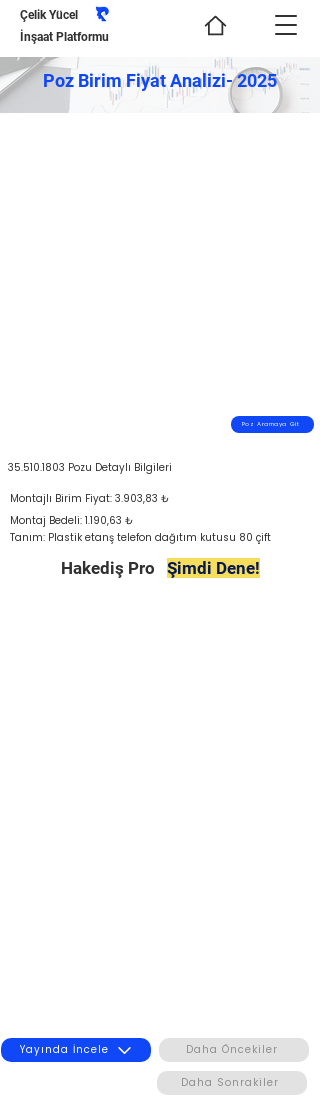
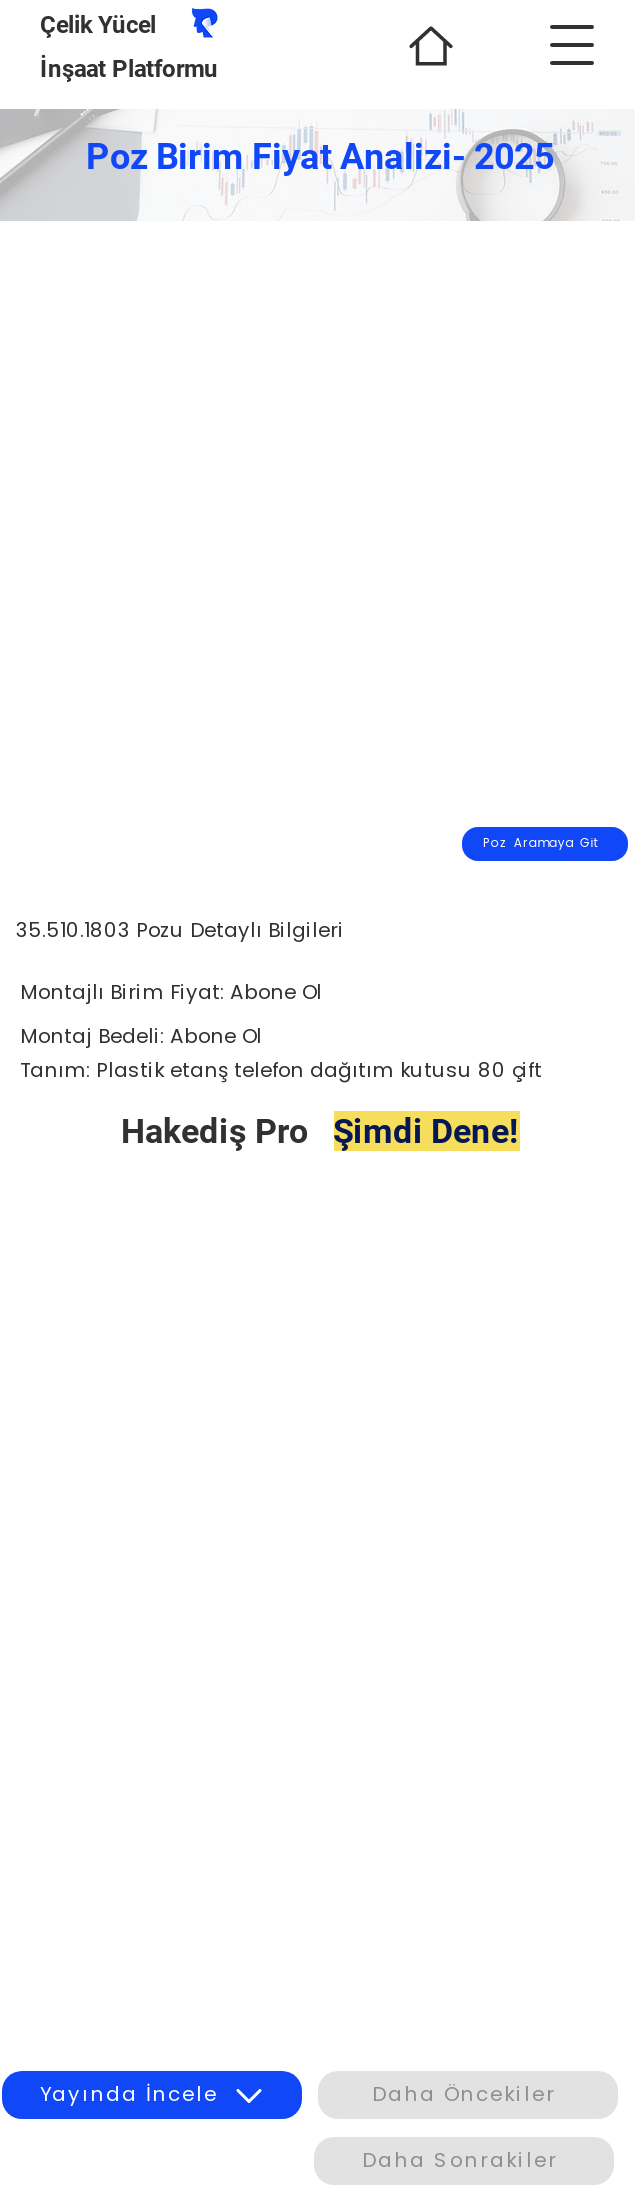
- Montajlı Birim Fiyat: 3.903,83 ₺
+ Montajlı Birim Fiyat: Abone Ol

- Montaj Bedeli: 1.190,63 ₺
+ Montaj Bedeli: Abone Ol
